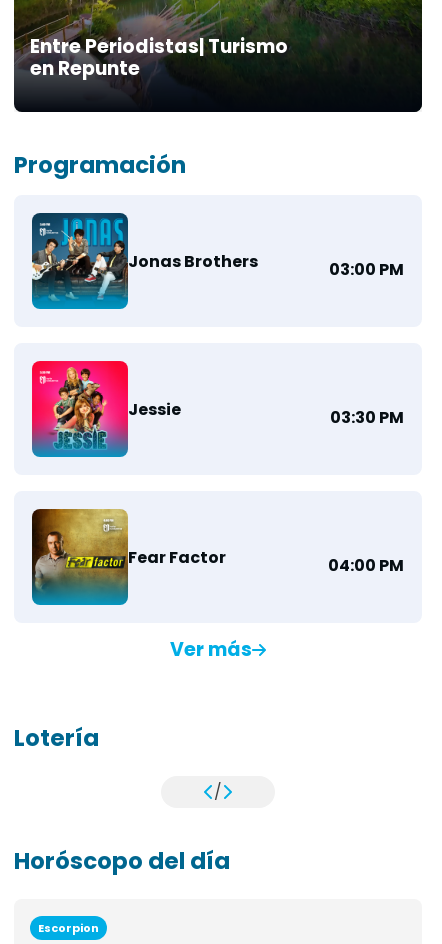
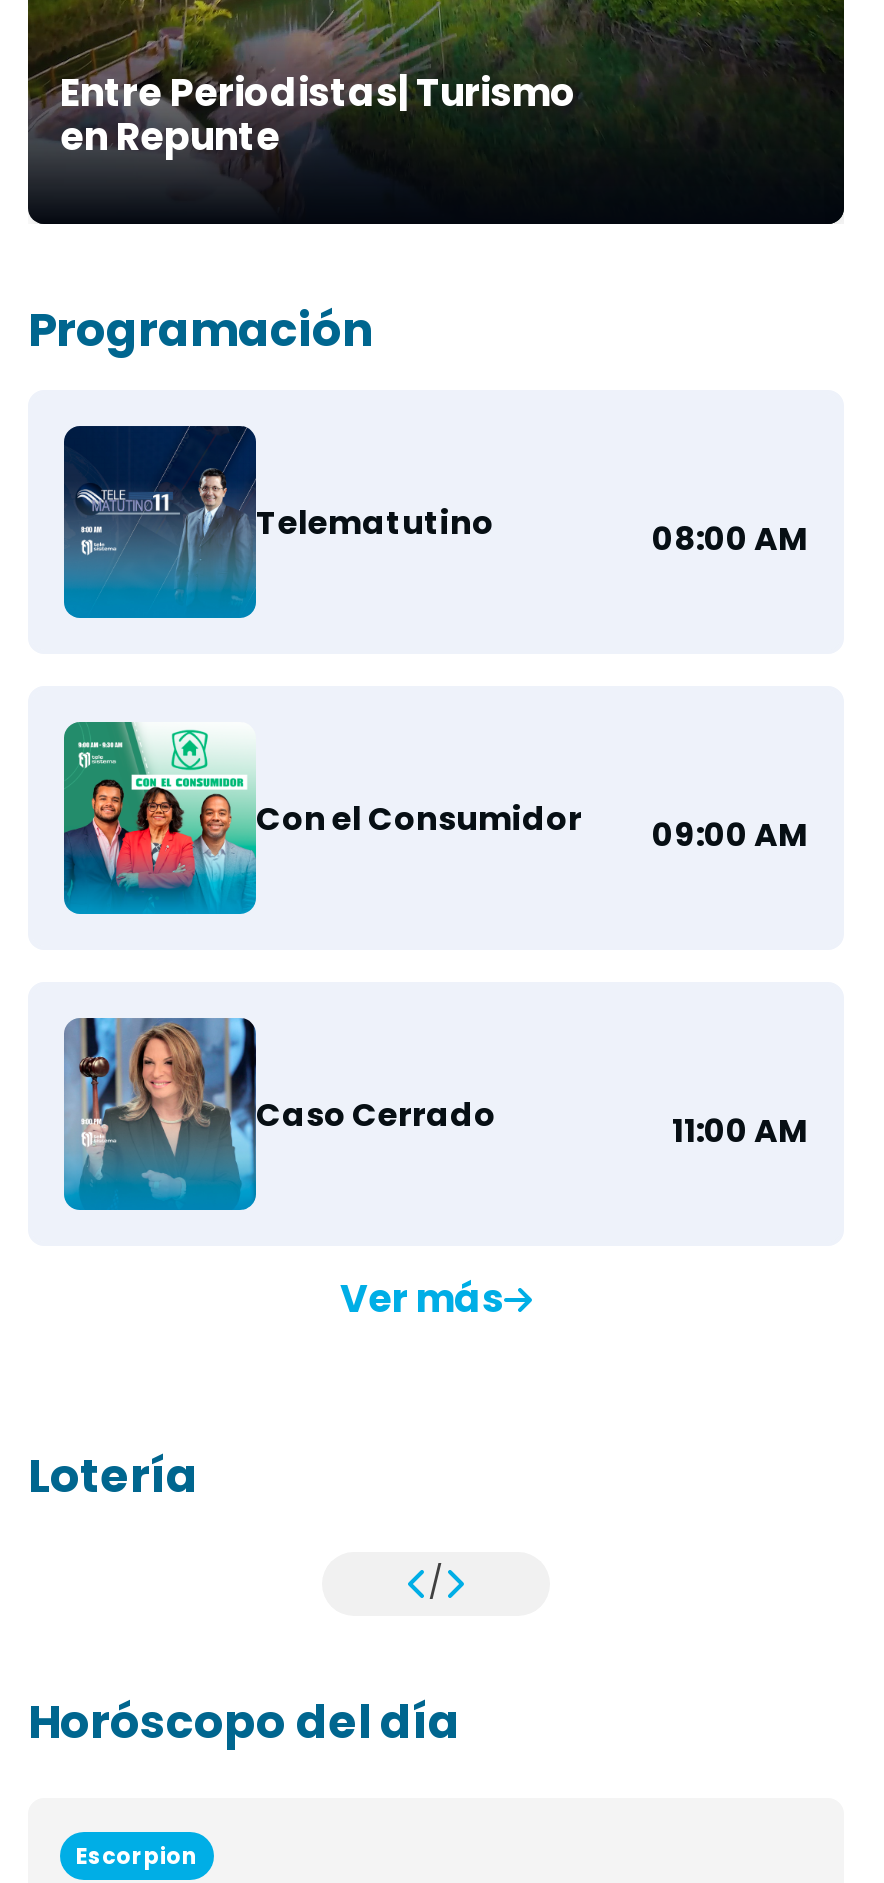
- [image]
- Jonas Brothers
- 03:00 PM
+ [image]
+ Telematutino
+ 08:00 AM

- [image]
- Jessie
- 03:30 PM
+ [image]
+ Con el Consumidor
+ 09:00 AM

- [image]
- Fear Factor
- 04:00 PM
+ [image]
+ Caso Cerrado
+ 11:00 AM
